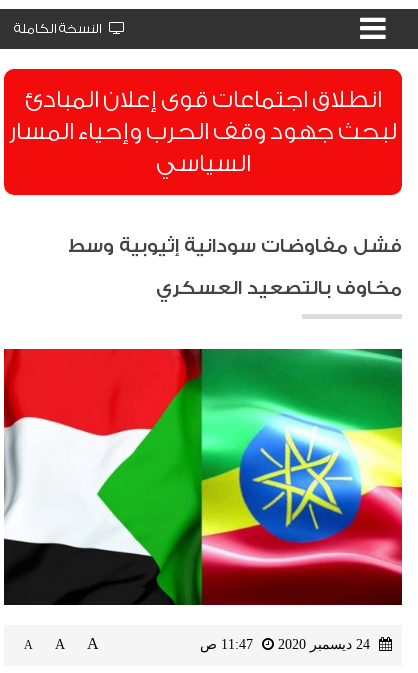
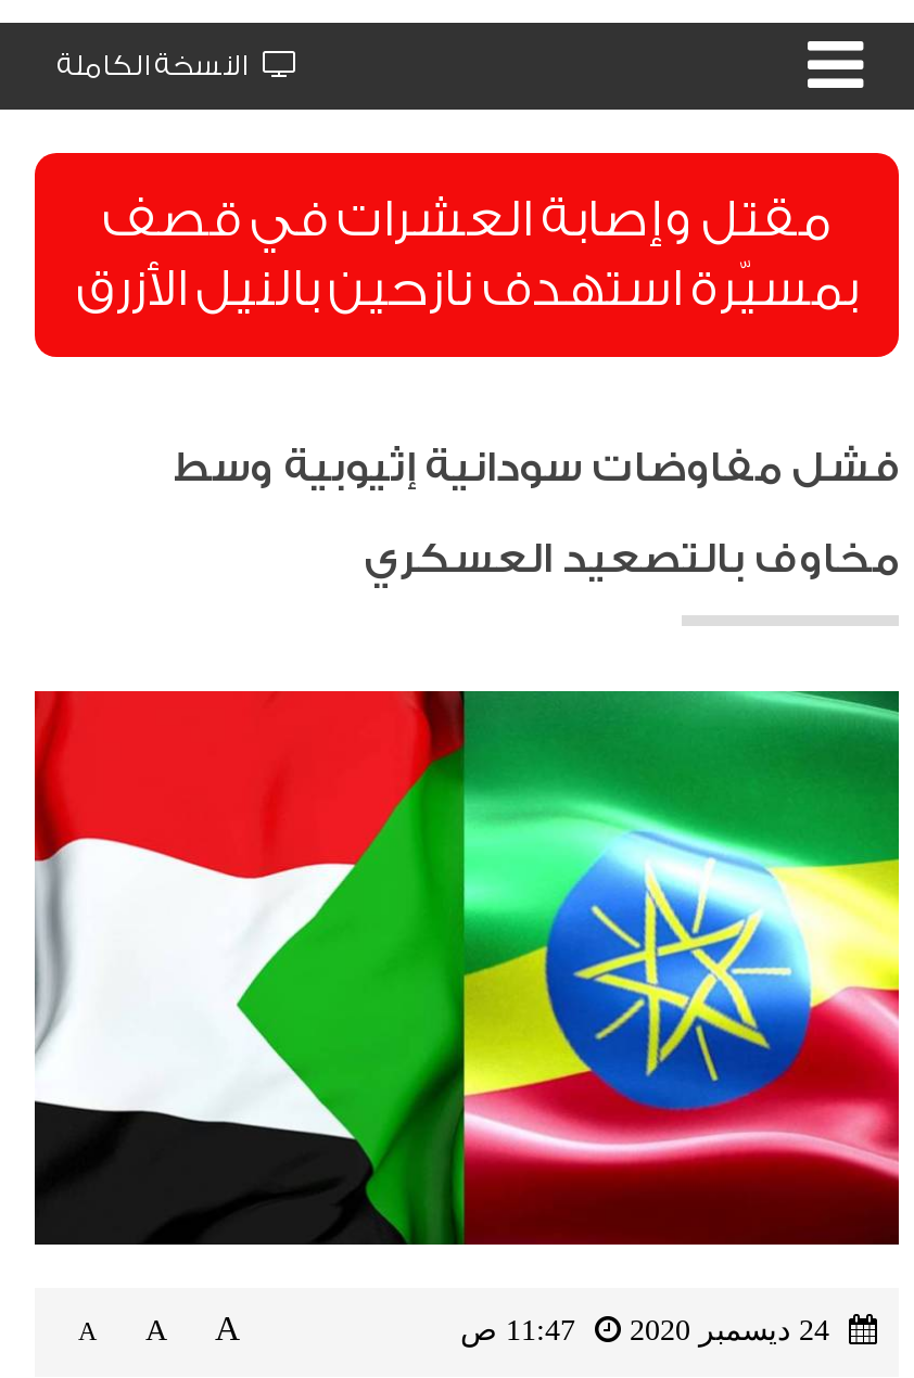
- انطلاق اجتماعات قوى إعلان المبادئ
- لبحث جهود وقف الحرب وإحياء المسار
- السياسي
+ مقتل وإصابة العشرات في قصف
+ بمسيّرة استهدف نازحين بالنيل الأزرق
